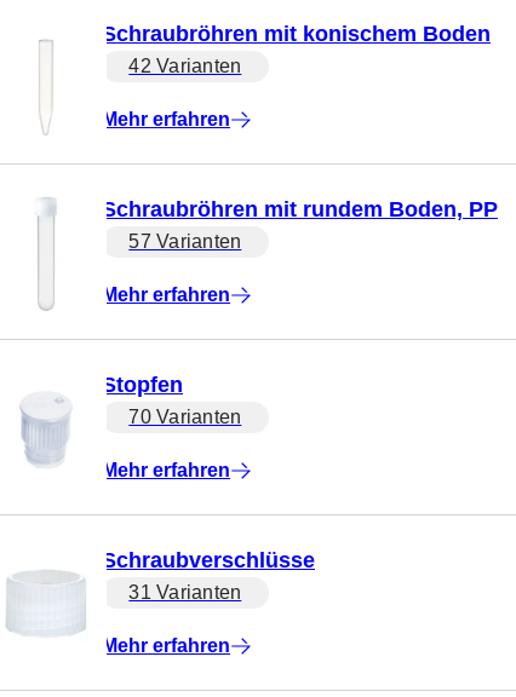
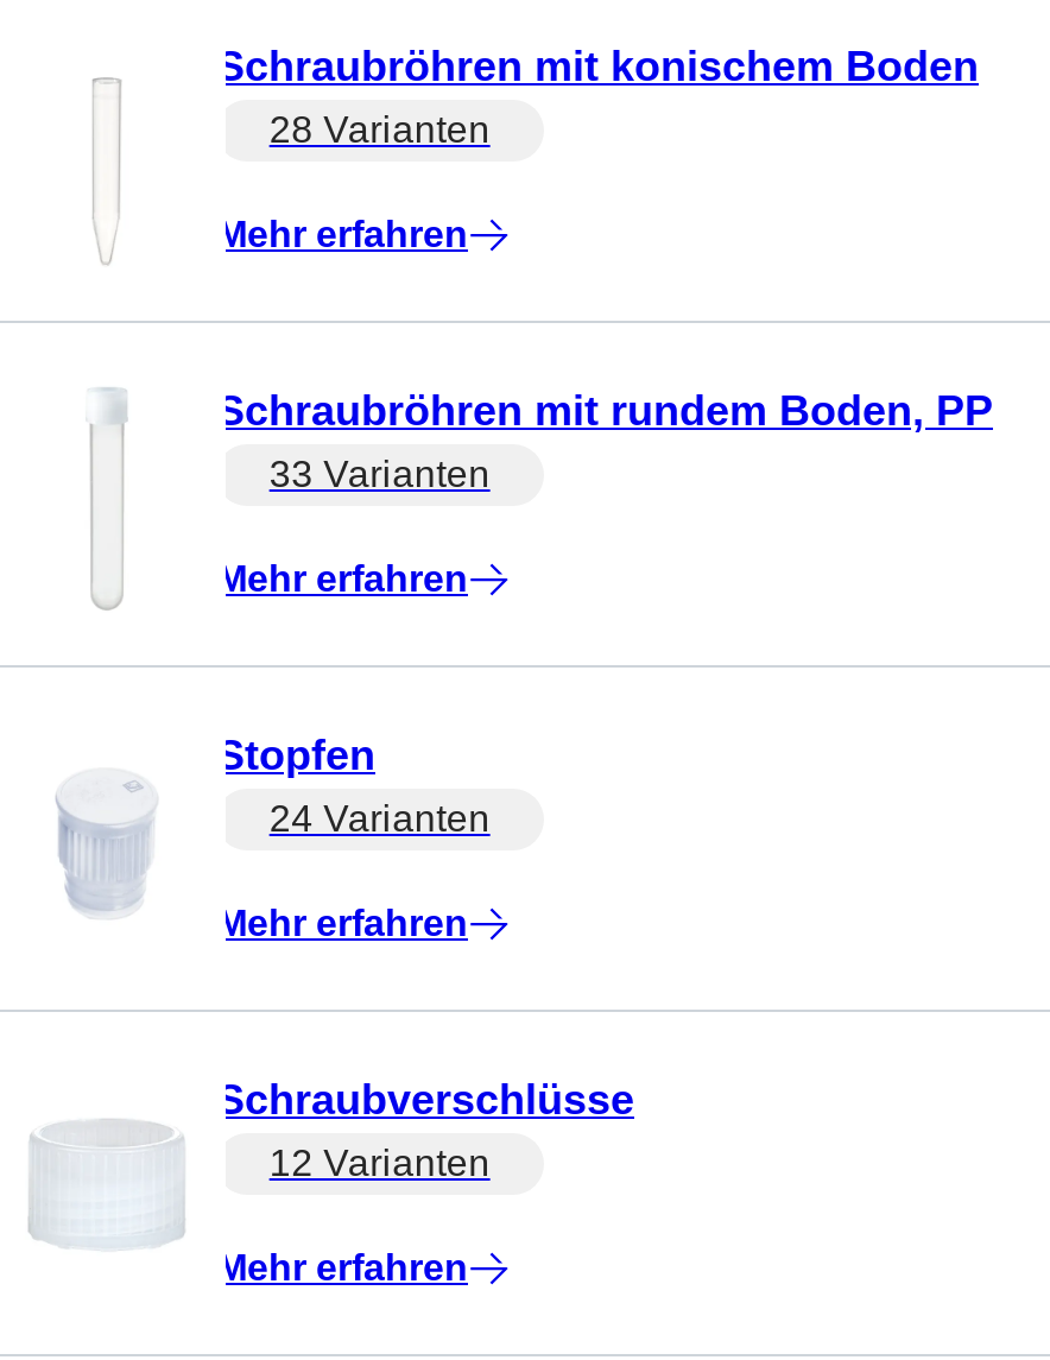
- 42 Varianten
+ 28 Varianten

- 57 Varianten
+ 33 Varianten

- 70 Varianten
+ 24 Varianten

- 31 Varianten
+ 12 Varianten
